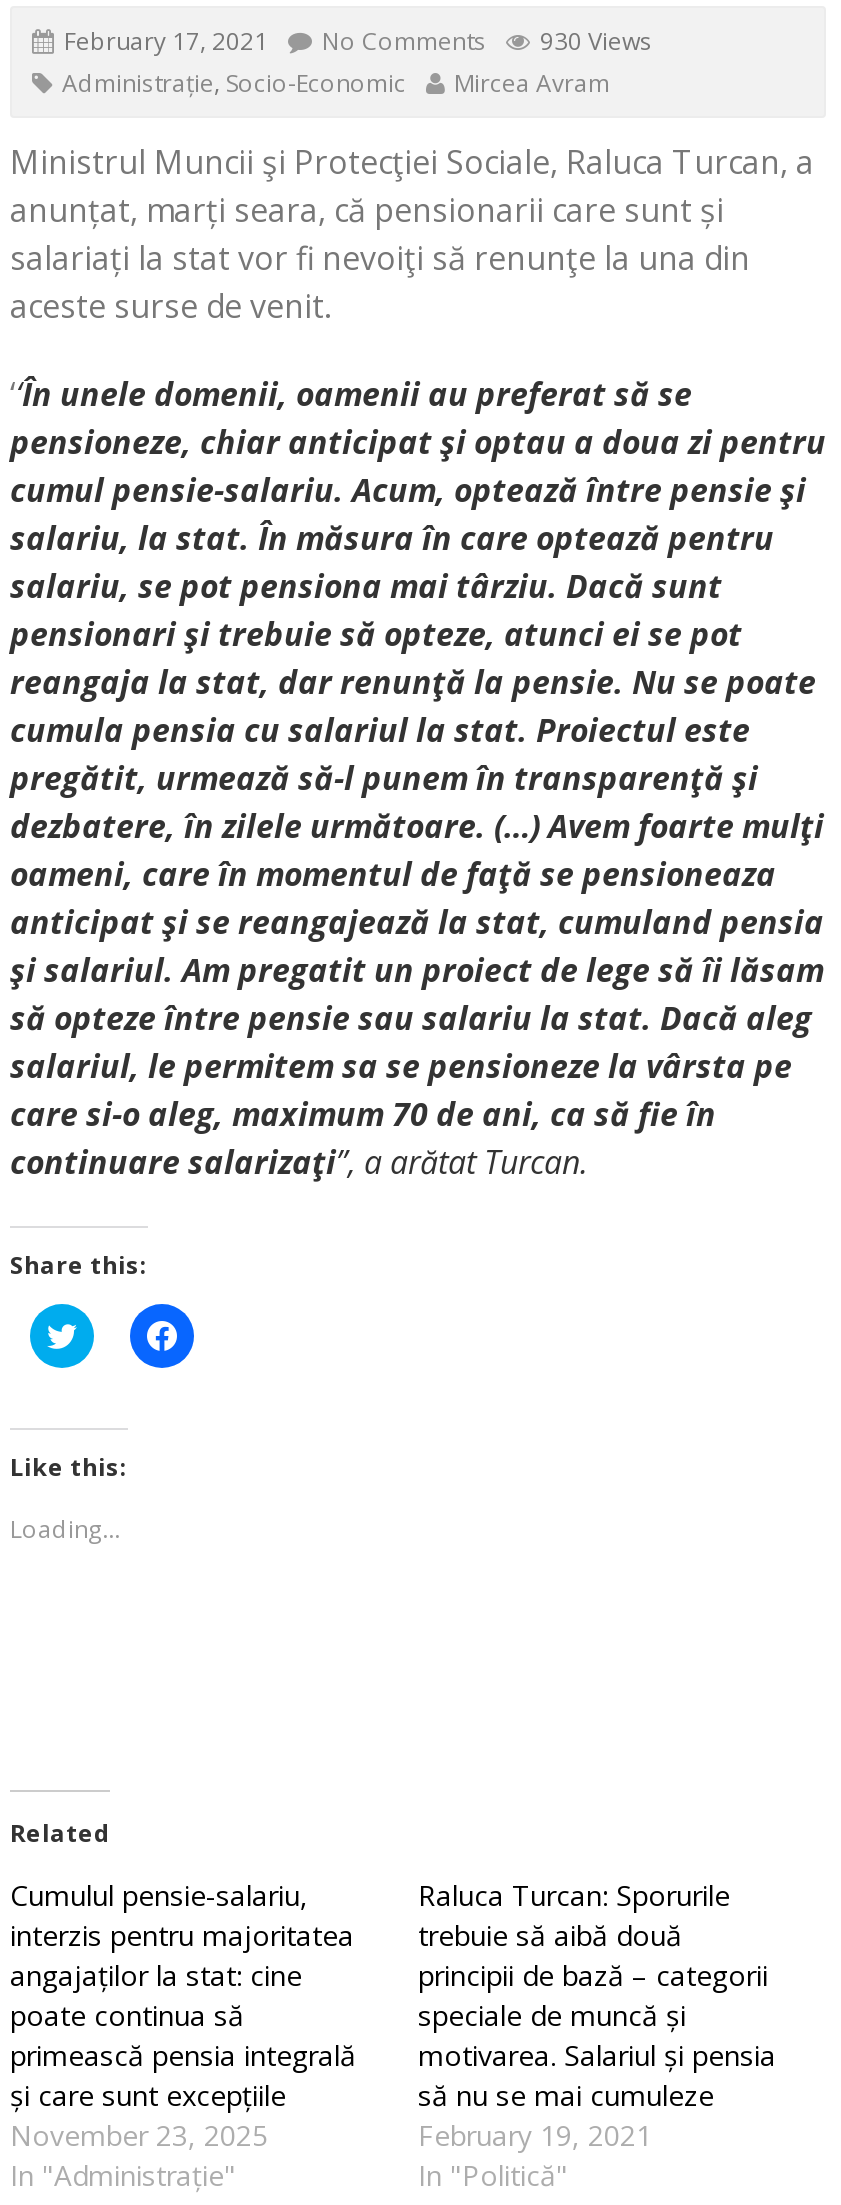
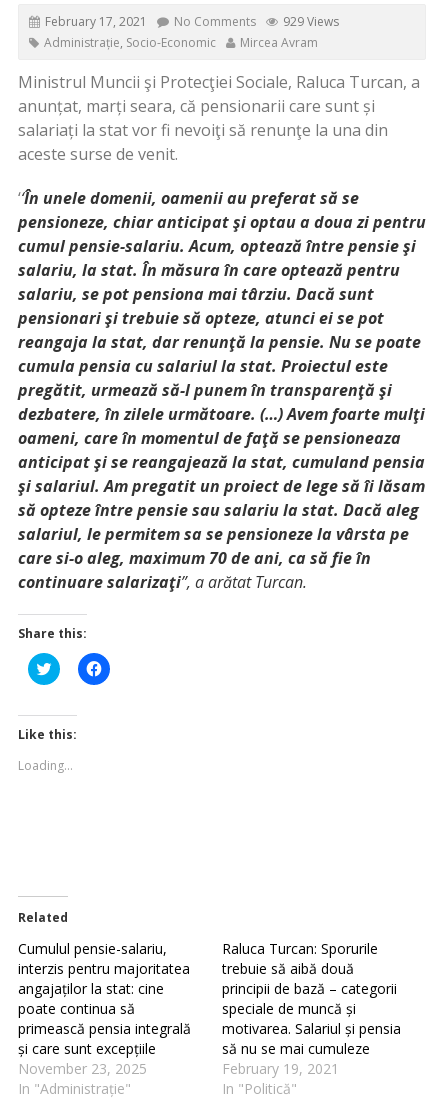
- February 17, 2021 No Comments 930 Views
+ February 17, 2021 No Comments 929 Views
